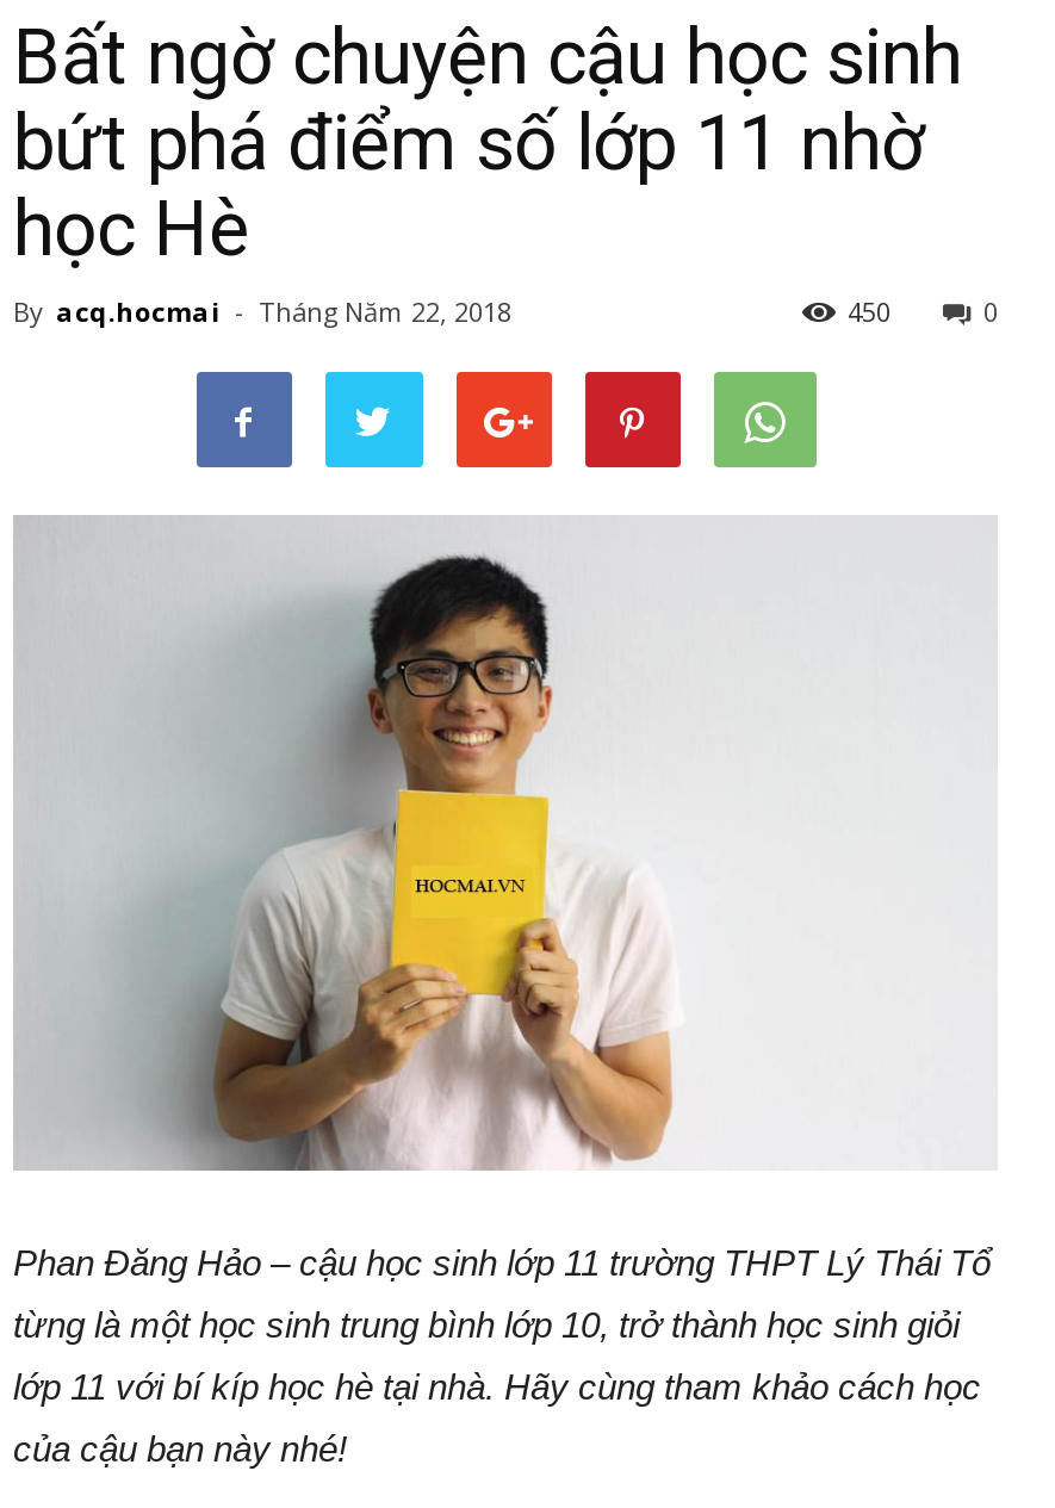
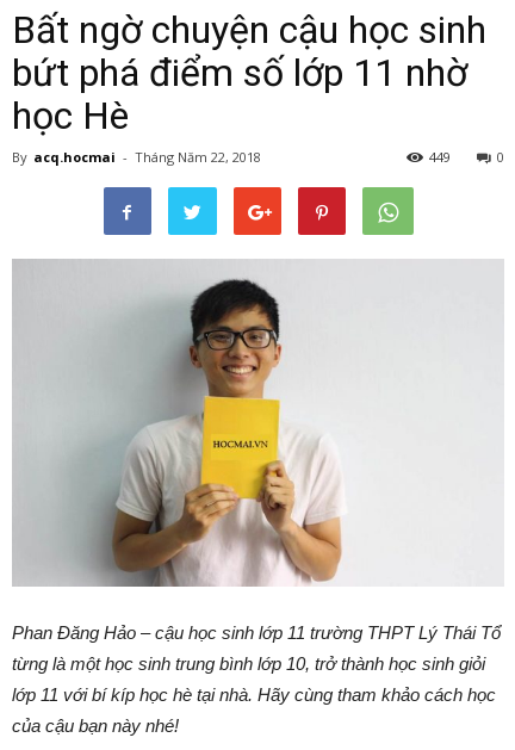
- 450
+ 449
